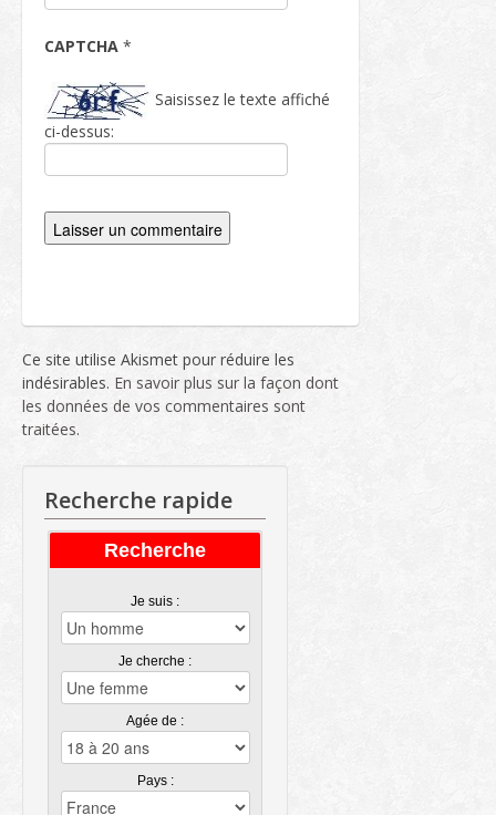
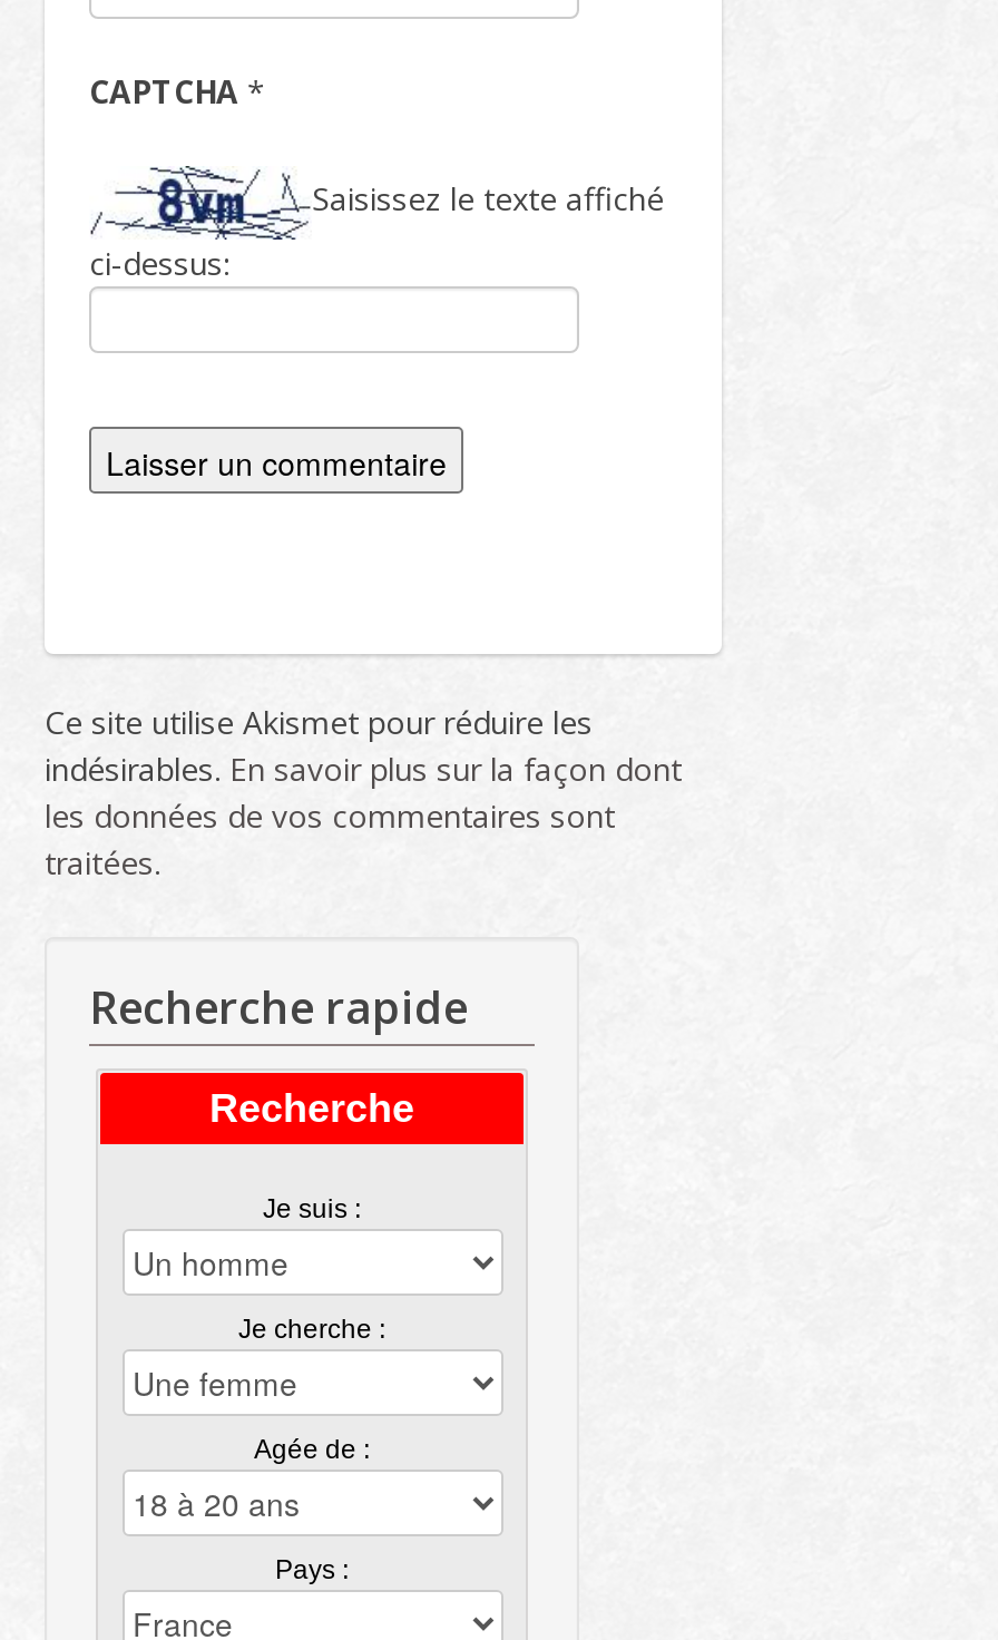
- [image]
+ [image]
